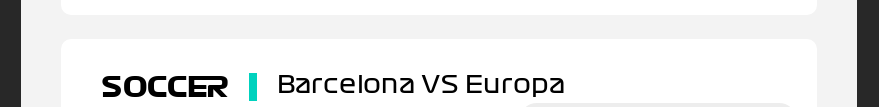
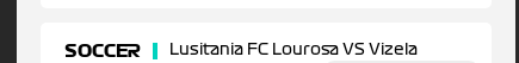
- Barcelona VS Europa
+ Lusitania FC Lourosa VS Vizela
